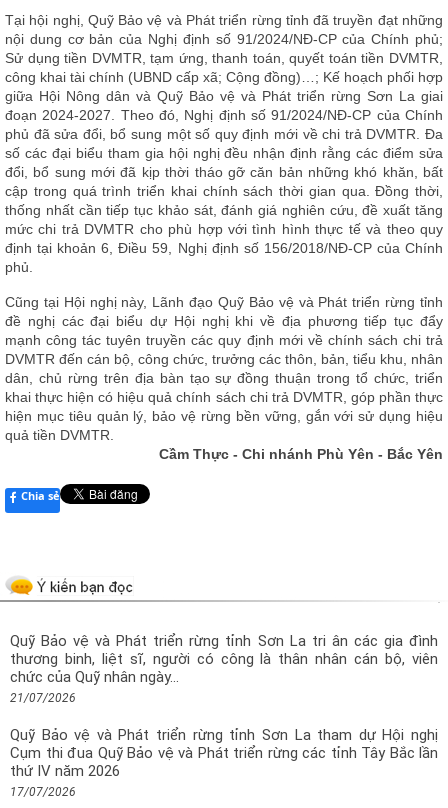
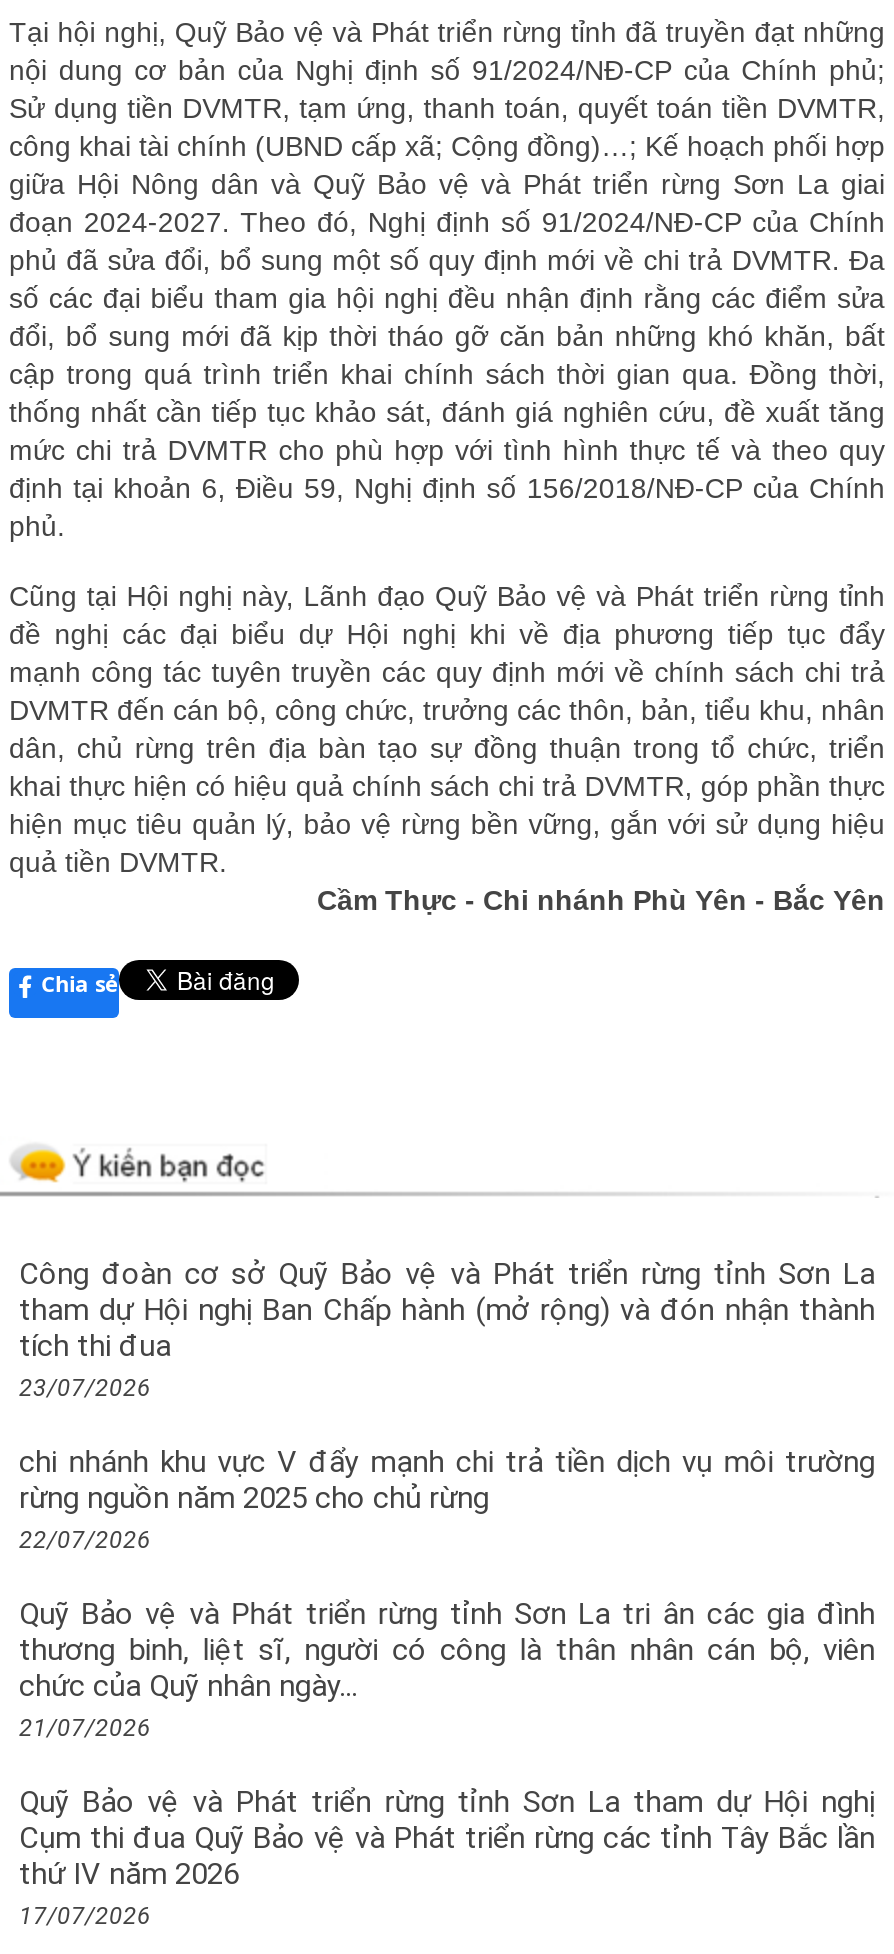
+ Công đoàn cơ sở Quỹ Bảo vệ và Phát triển rừng tỉnh Sơn La
+ tham dự Hội nghị Ban Chấp hành (mở rộng) và đón nhận thành
+ tích thi đua
+ 23/07/2026
+ chi nhánh khu vực V đẩy mạnh chi trả tiền dịch vụ môi trường
+ rừng nguồn năm 2025 cho chủ rừng
+ 22/07/2026
